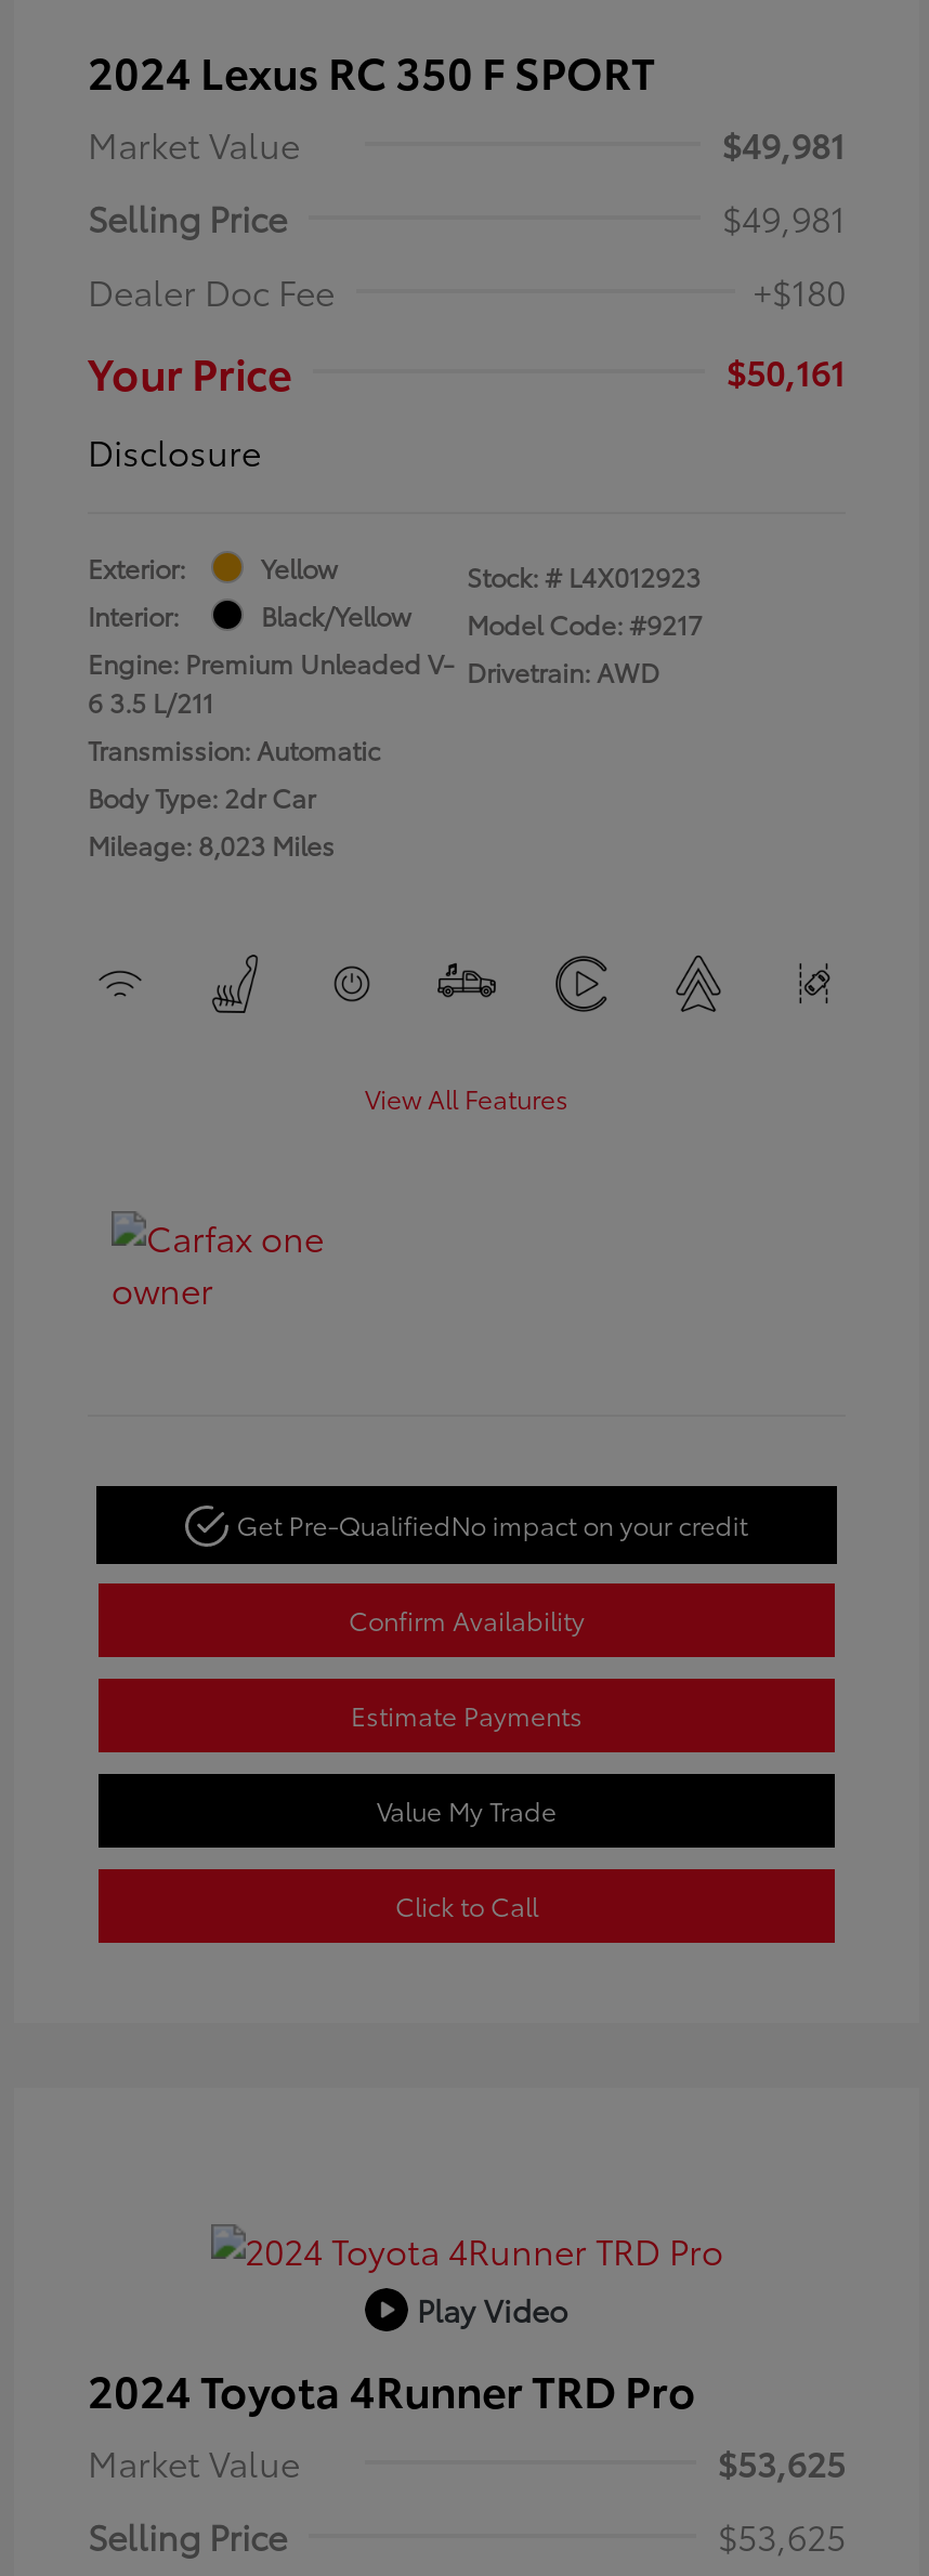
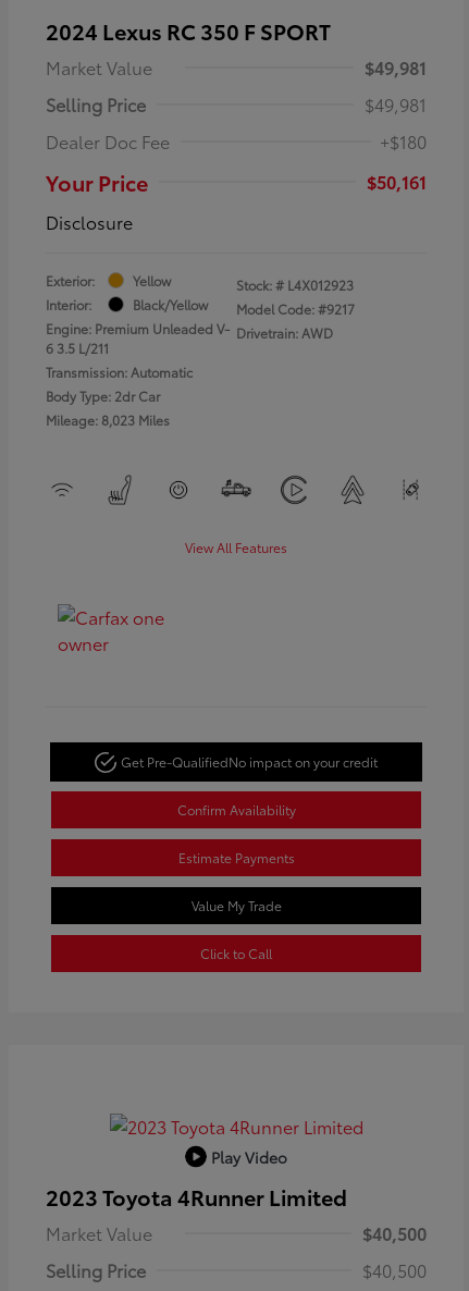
- 2024 Toyota 4Runner TRD Pro
+ 2023 Toyota 4Runner Limited

- $53,625
+ $40,500

- $53,625
+ $40,500
